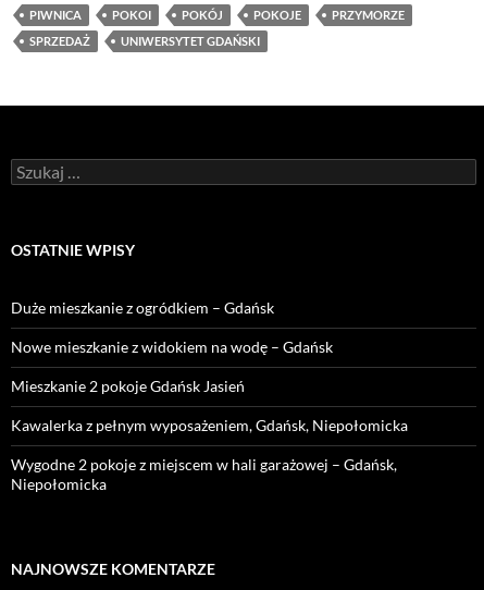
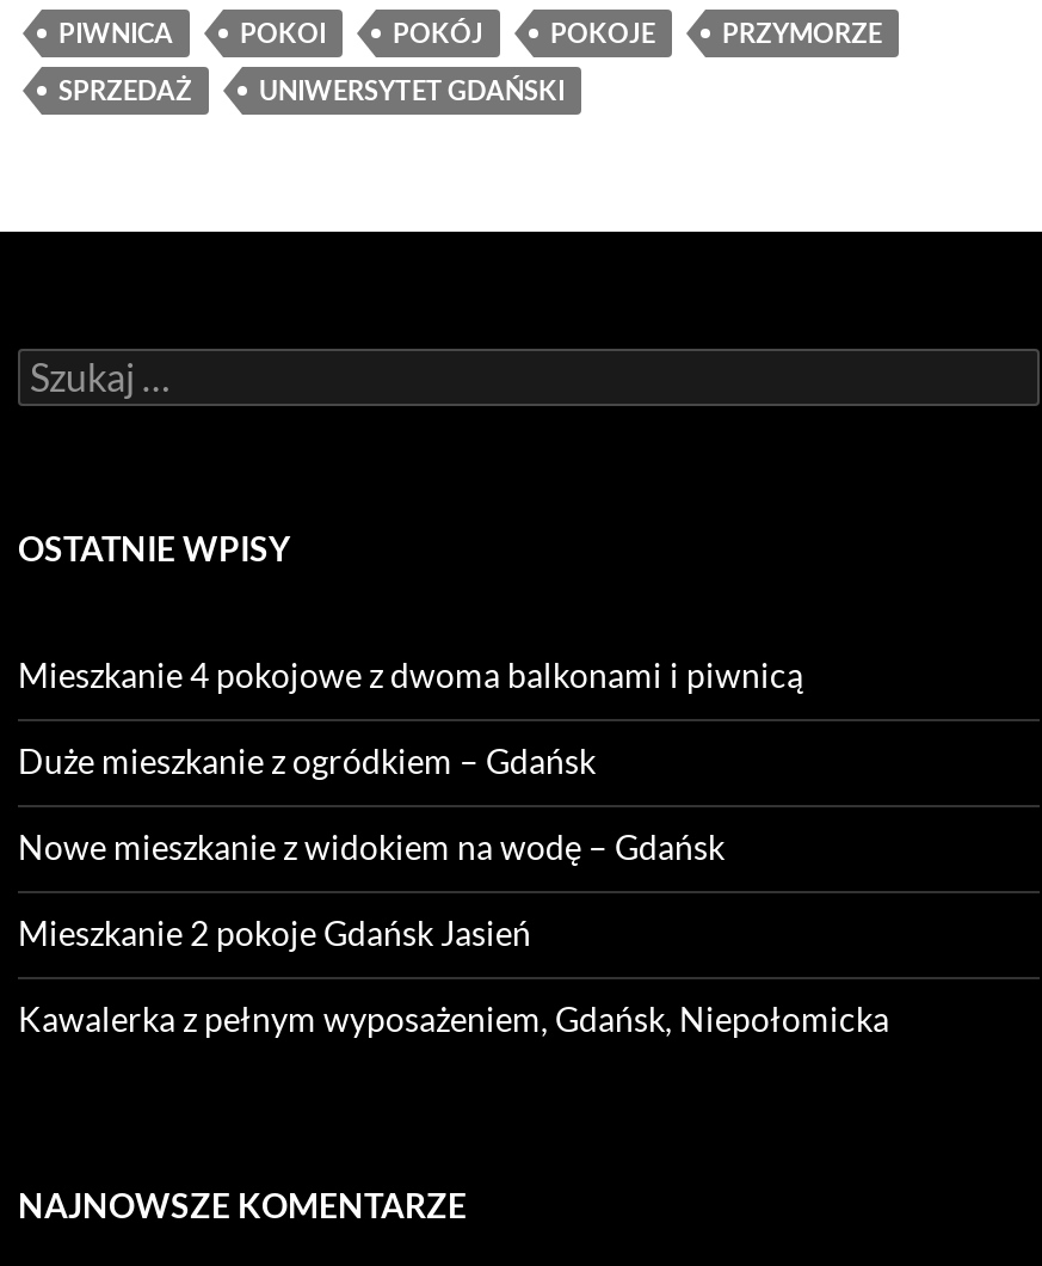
+ Mieszkanie 4 pokojowe z dwoma balkonami i piwnicą

moved down: Duże mieszkanie z ogródkiem – Gdańsk | Nowe mieszkanie z widokiem na wodę – Gdańsk | Mieszkanie 2 pokoje Gdańsk Jasień | Kawalerka z pełnym wyposażeniem, Gdańsk, Niepołomicka

- Wygodne 2 pokoje z miejscem w hali garażowej – Gdańsk,
- Niepołomicka
